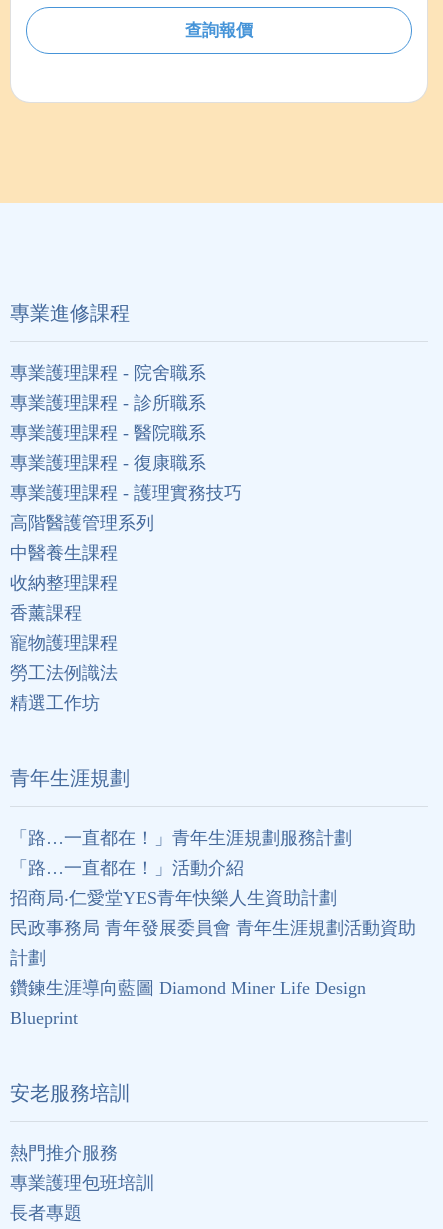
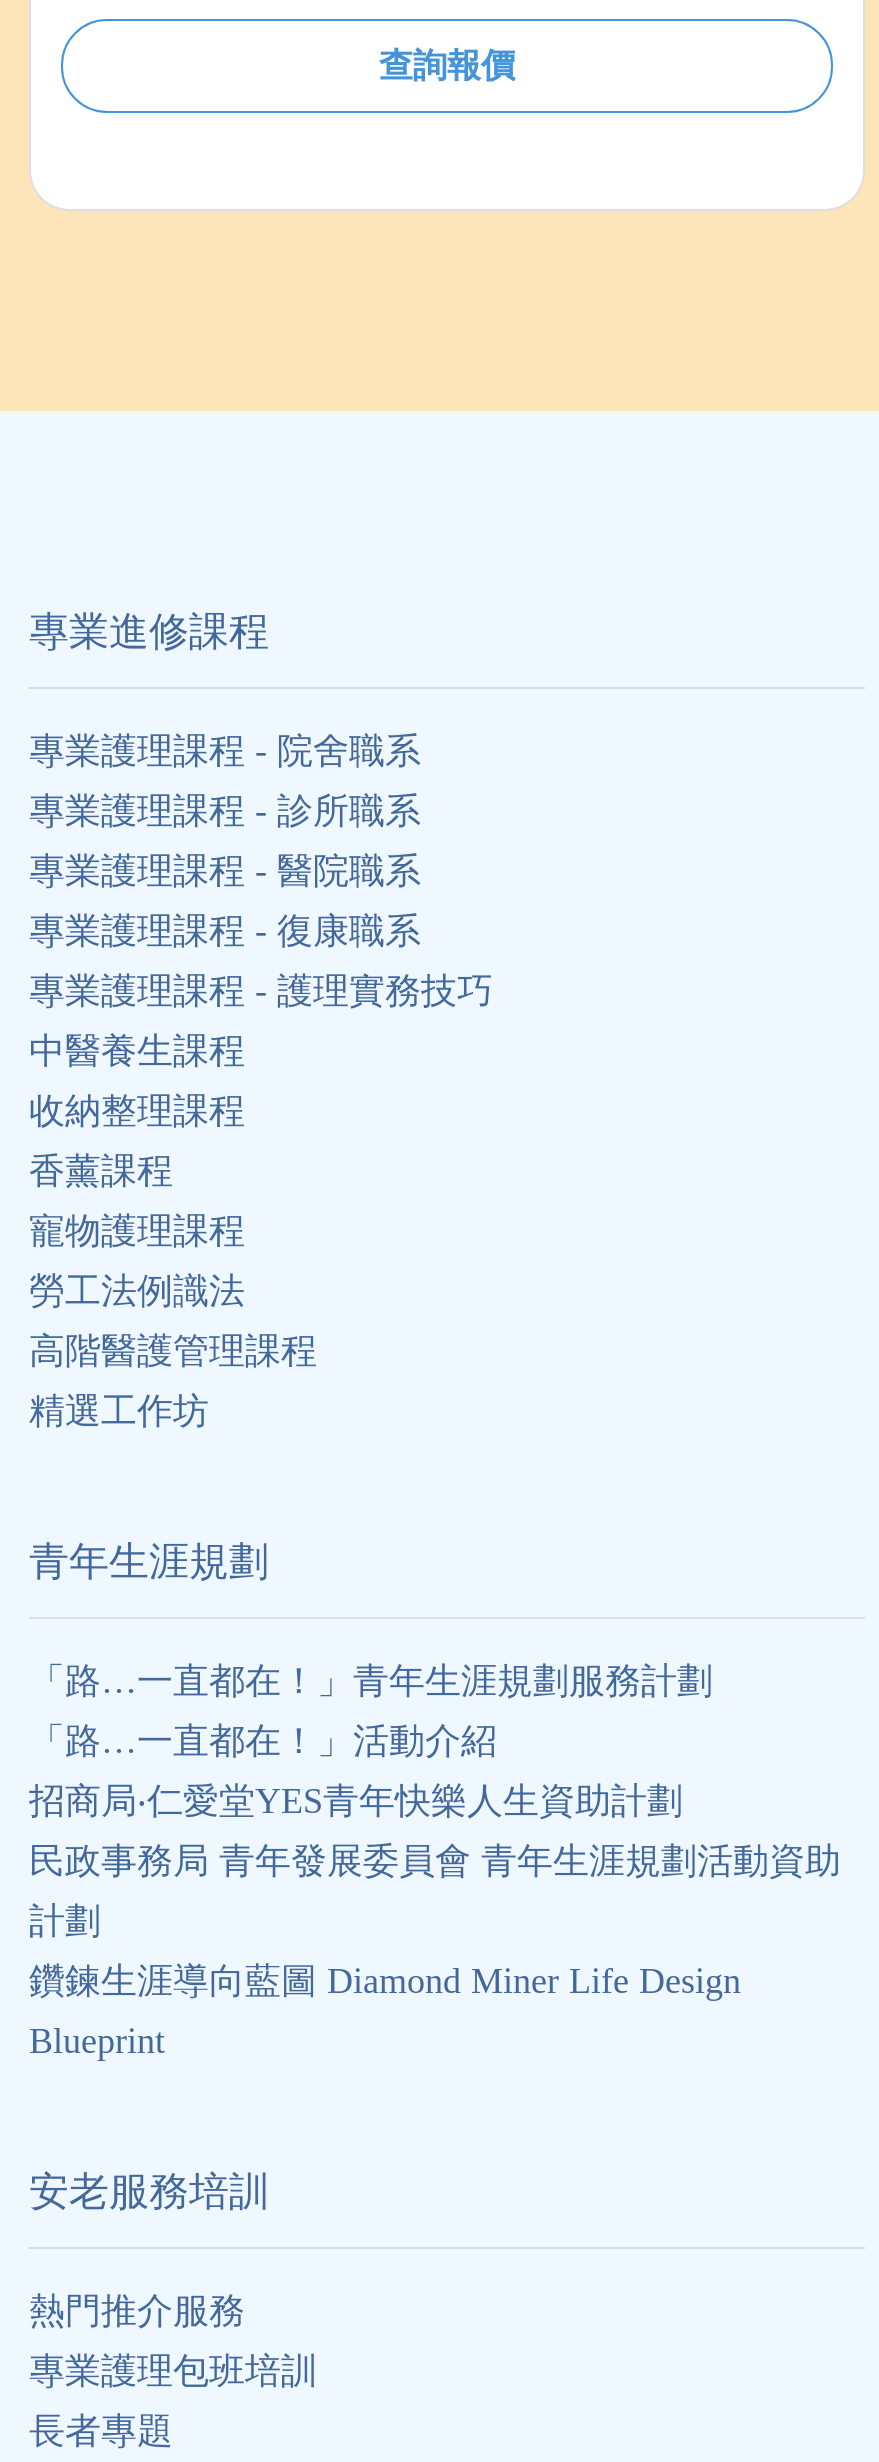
- 高階醫護管理系列

moved up: 中醫養生課程 | 收納整理課程 | 香薰課程 | 寵物護理課程 | 勞工法例識法

+ 高階醫護管理課程
